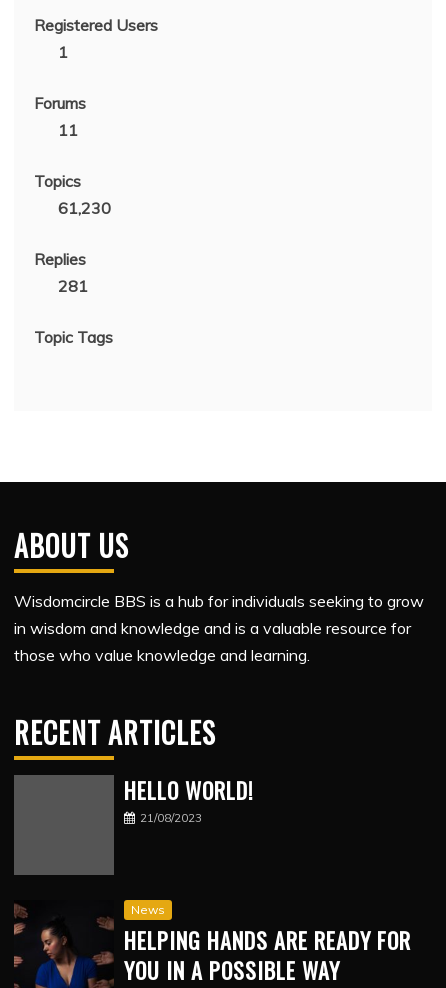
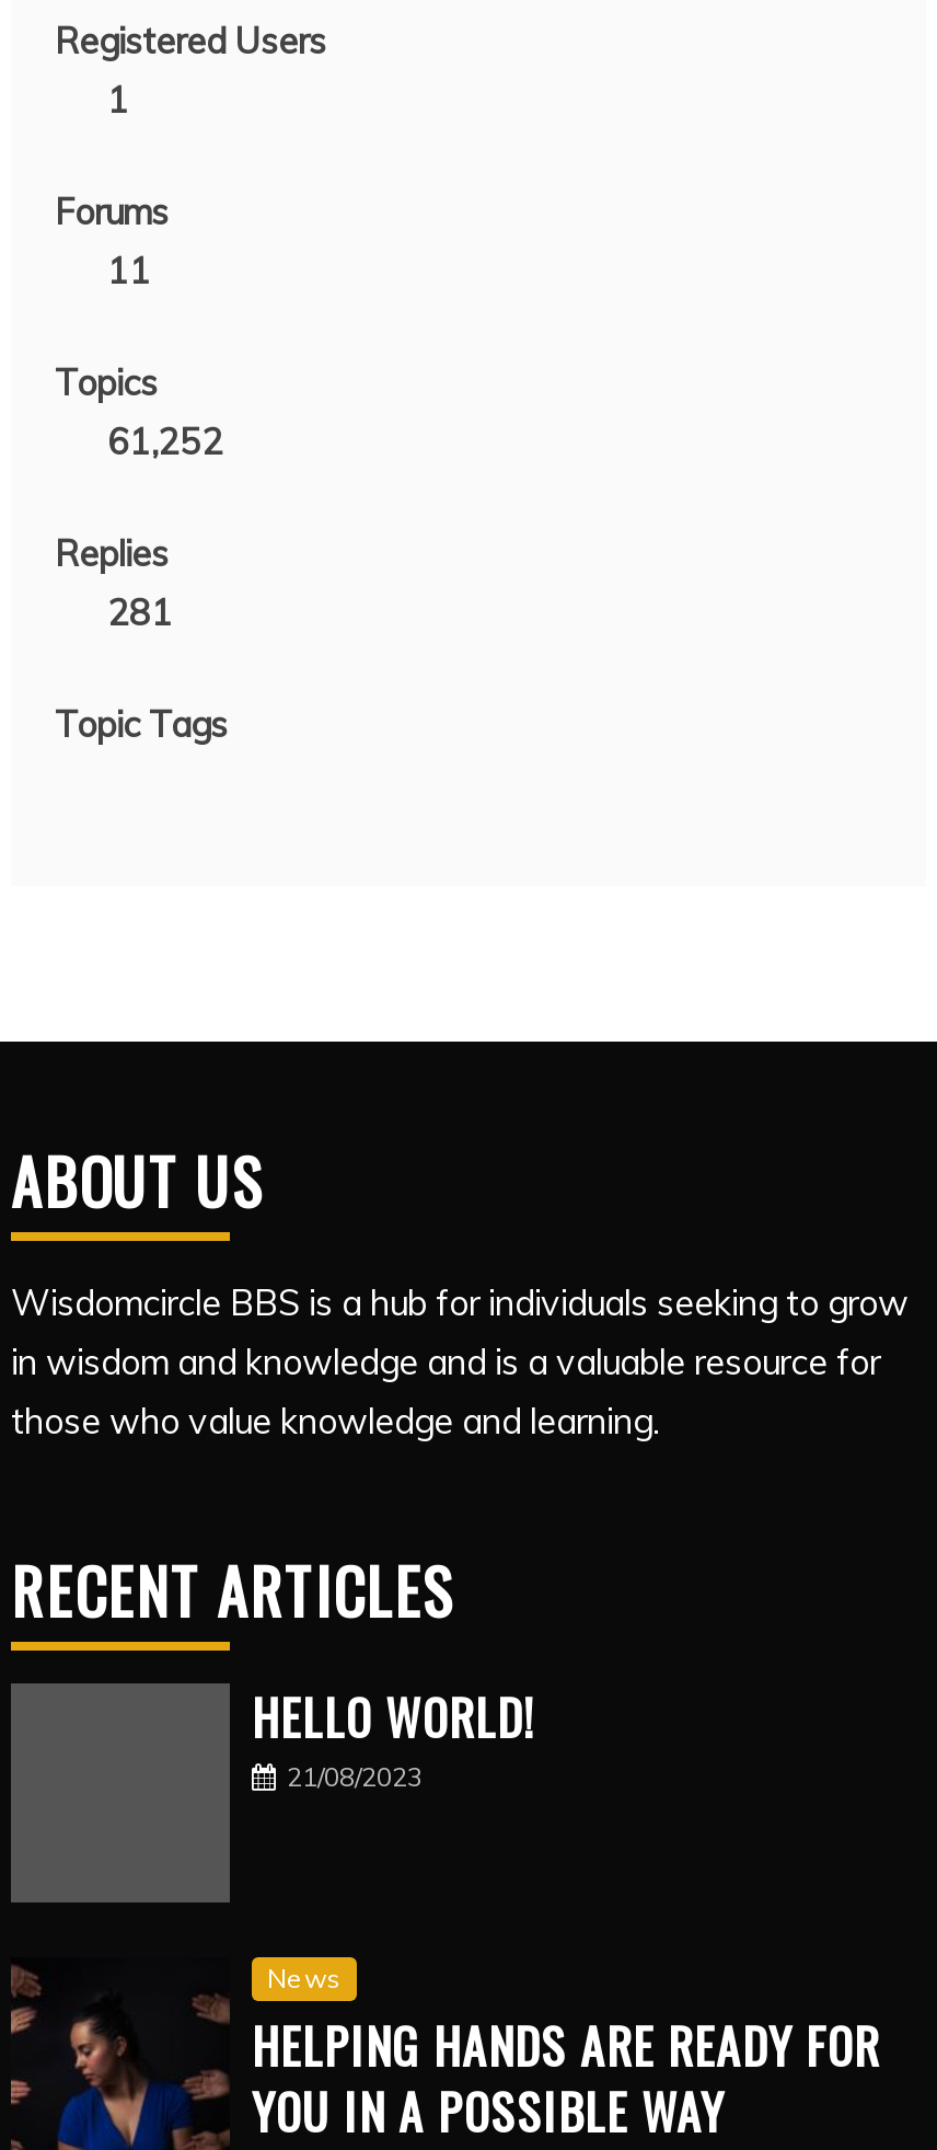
- 61,230
+ 61,252
